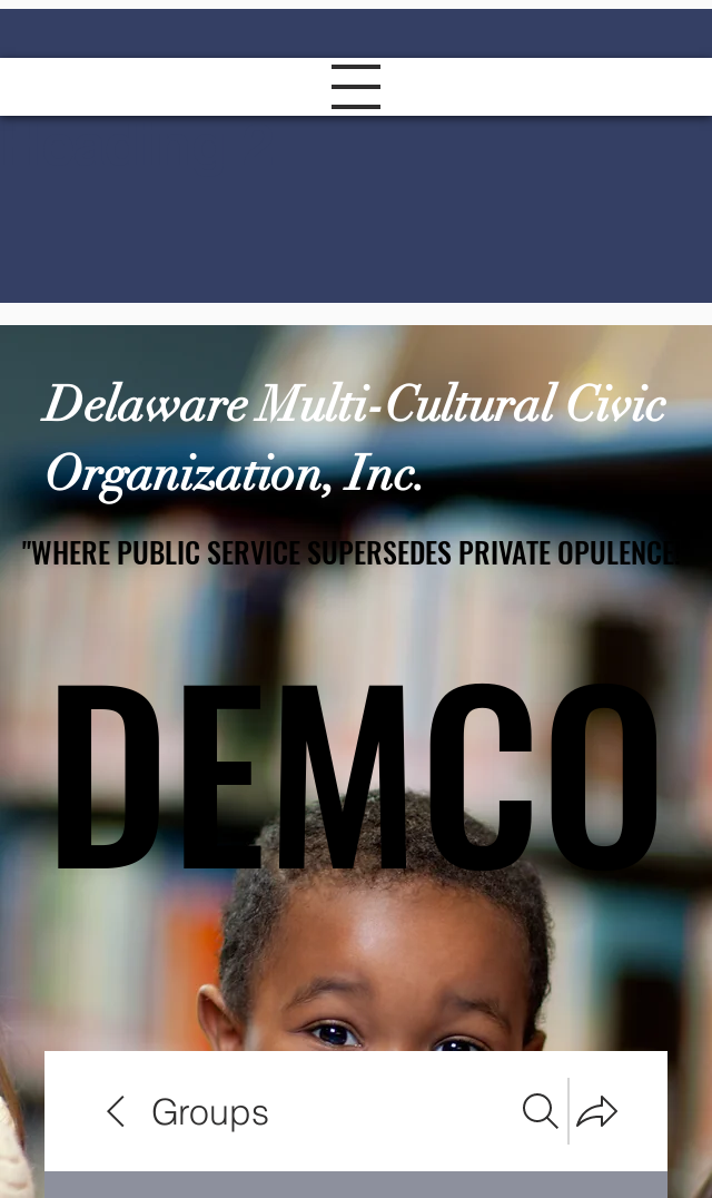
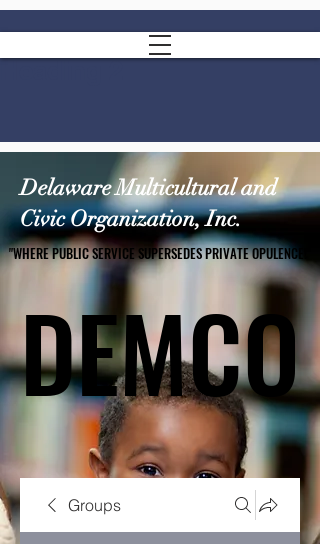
- Delaware Multi-Cultural Civic
- Organization, Inc.
+ Delaware Multicultural and
+ Civic Organization, Inc.
